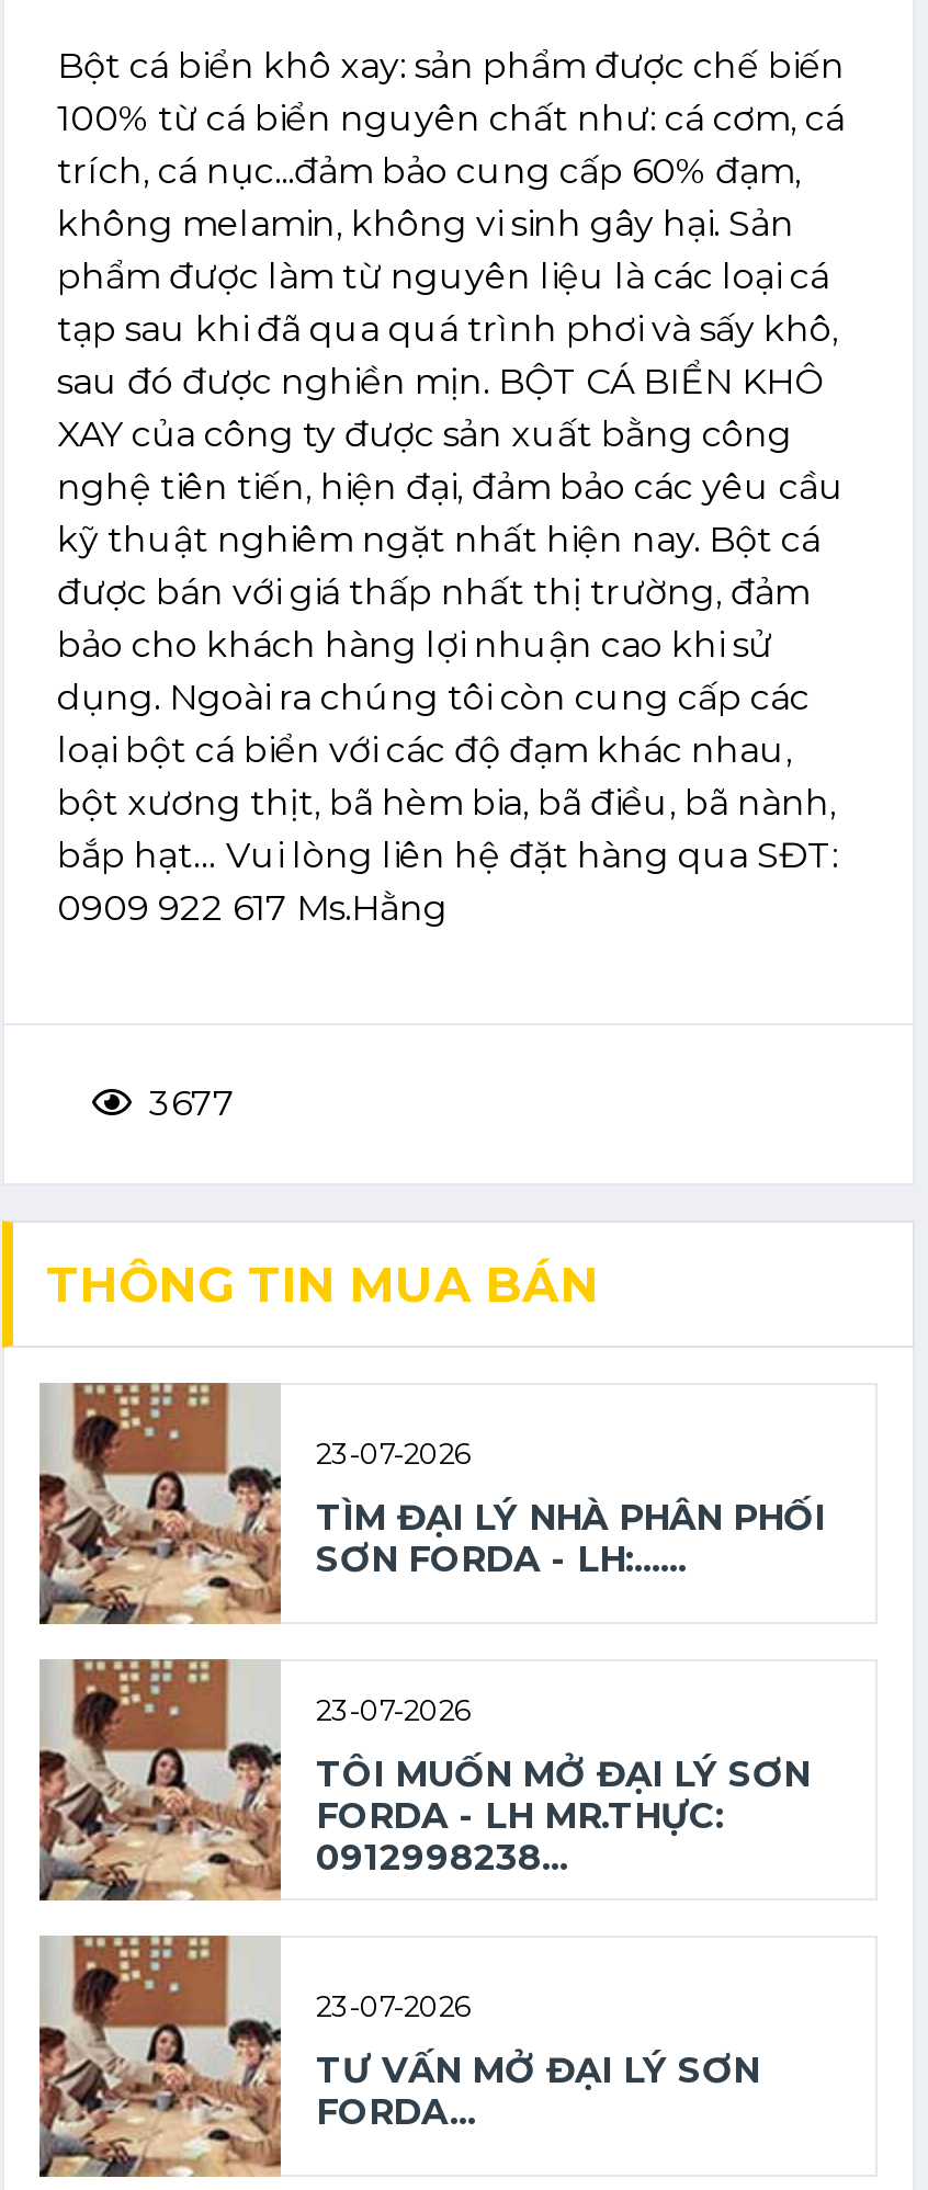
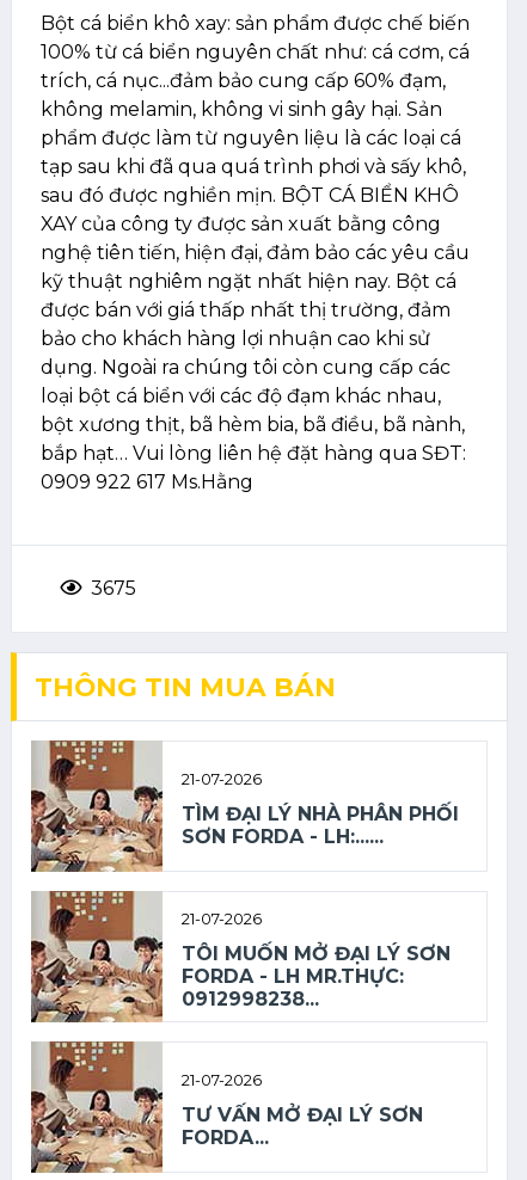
- 3677
+ 3675

- 23-07-2026
+ 21-07-2026

- 23-07-2026
+ 21-07-2026

- 23-07-2026
+ 21-07-2026
